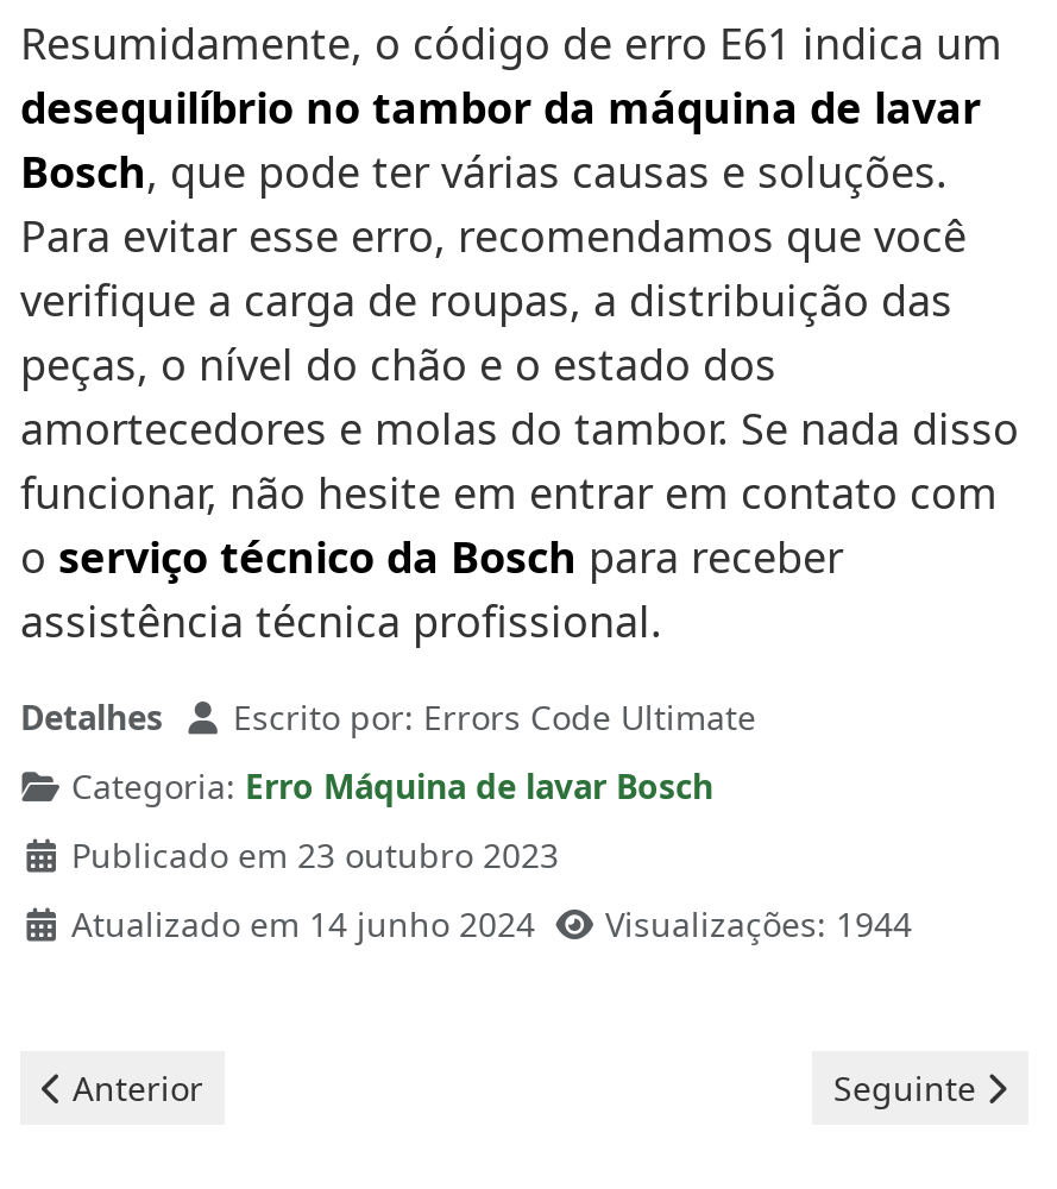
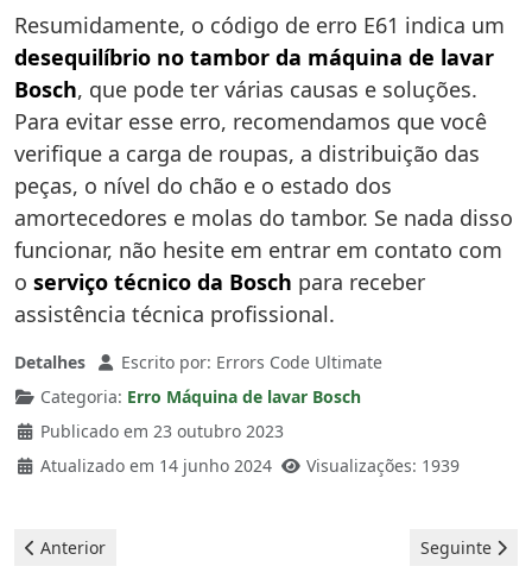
- Visualizações: 1944
+ Visualizações: 1939
